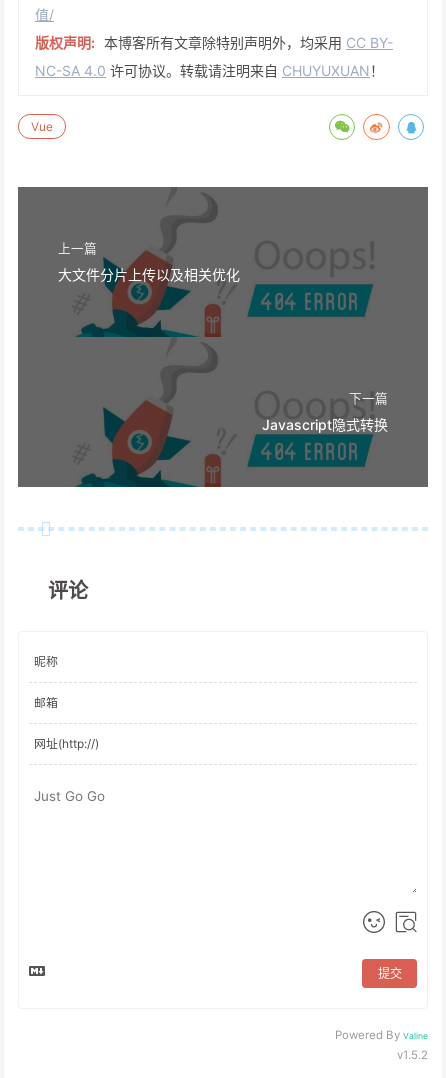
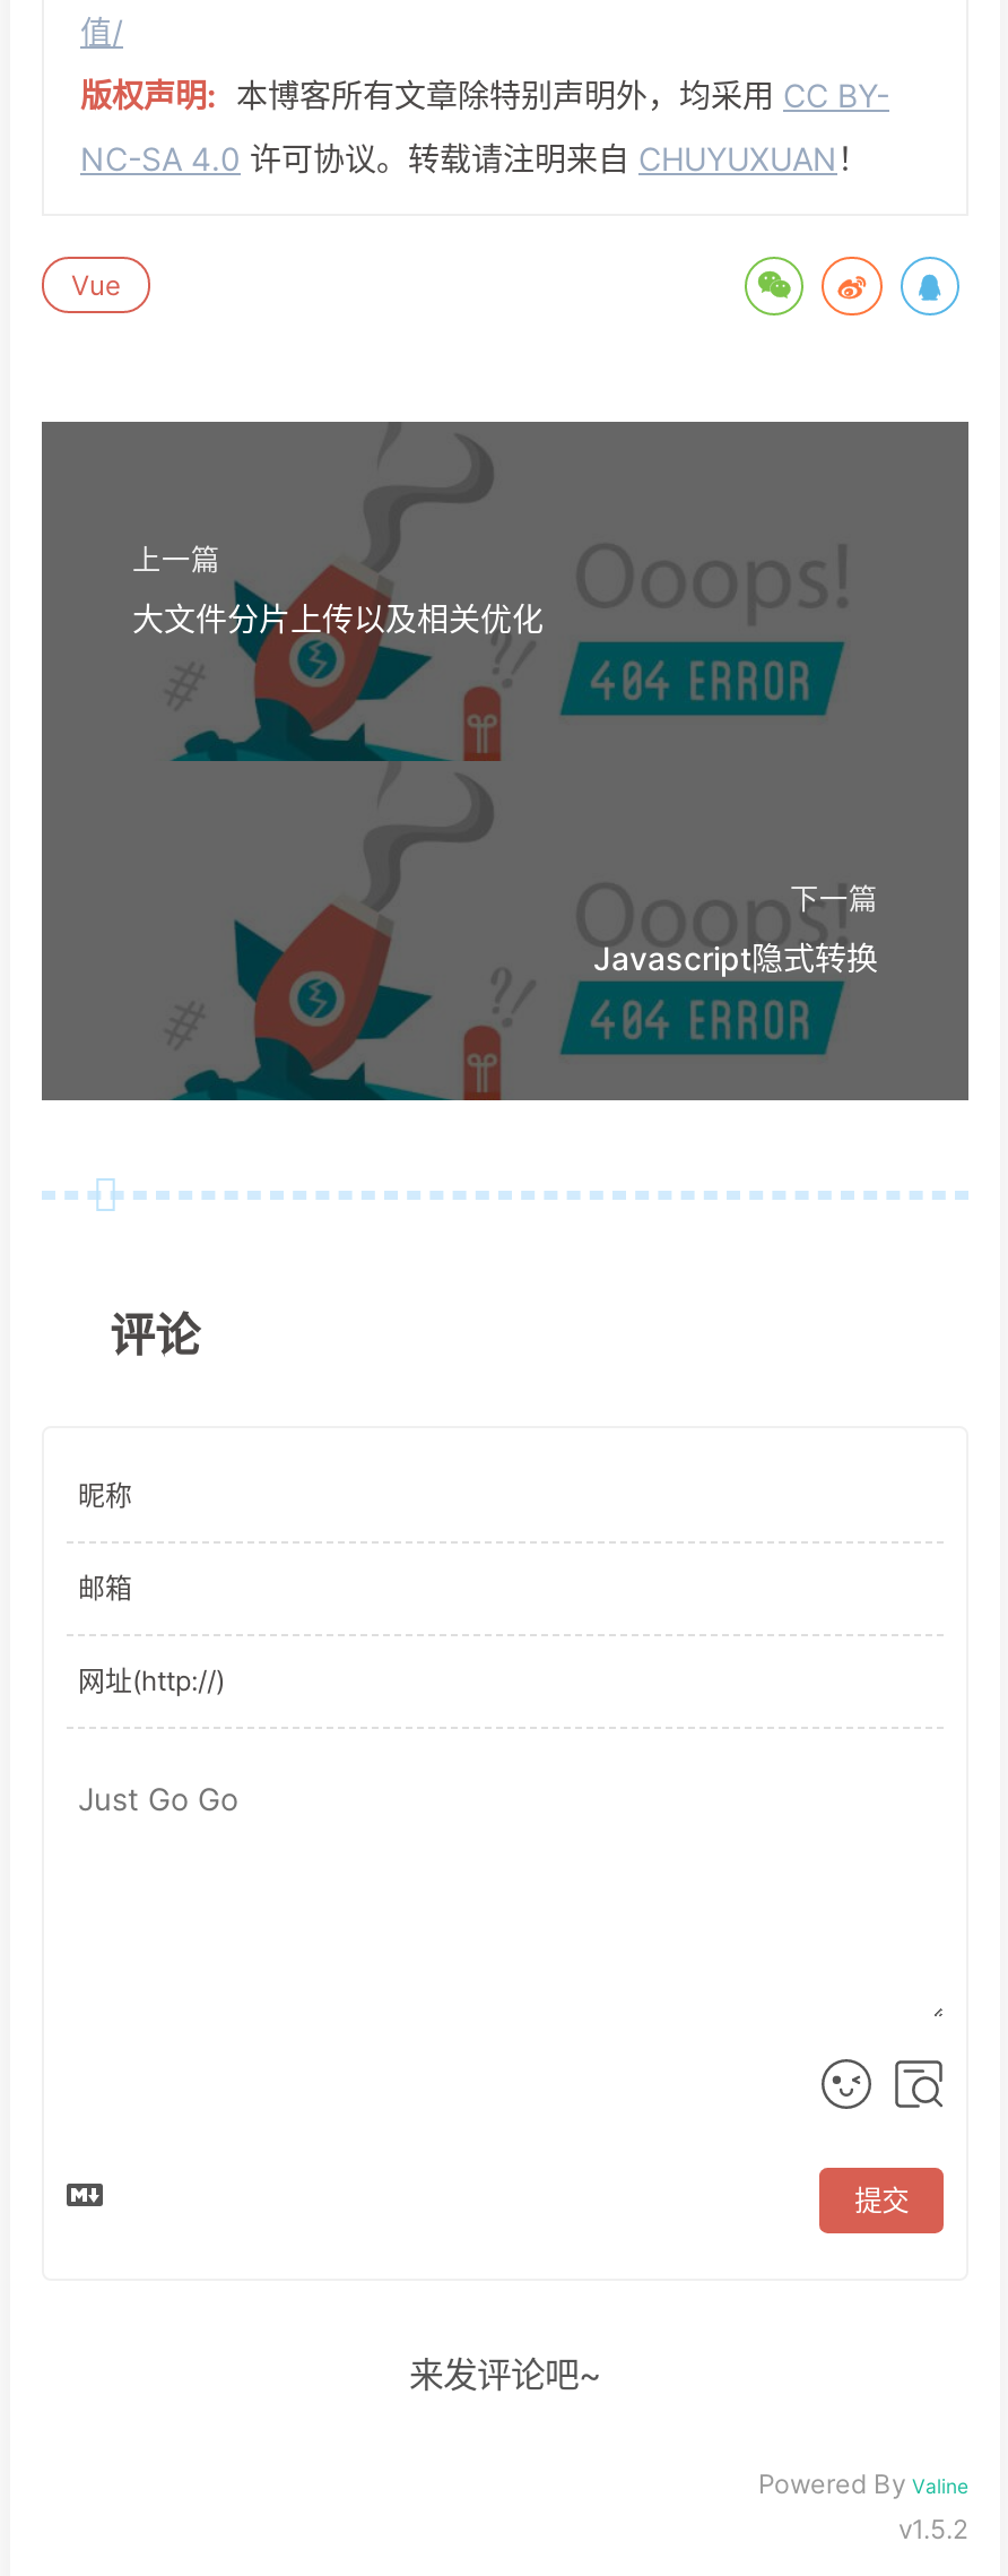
+ 来发评论吧~
